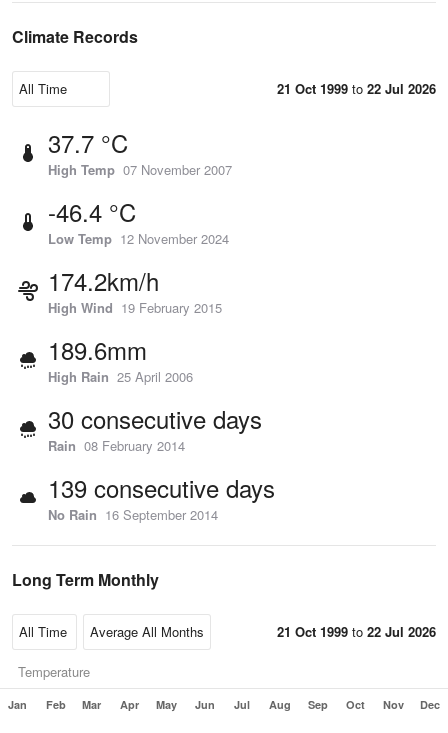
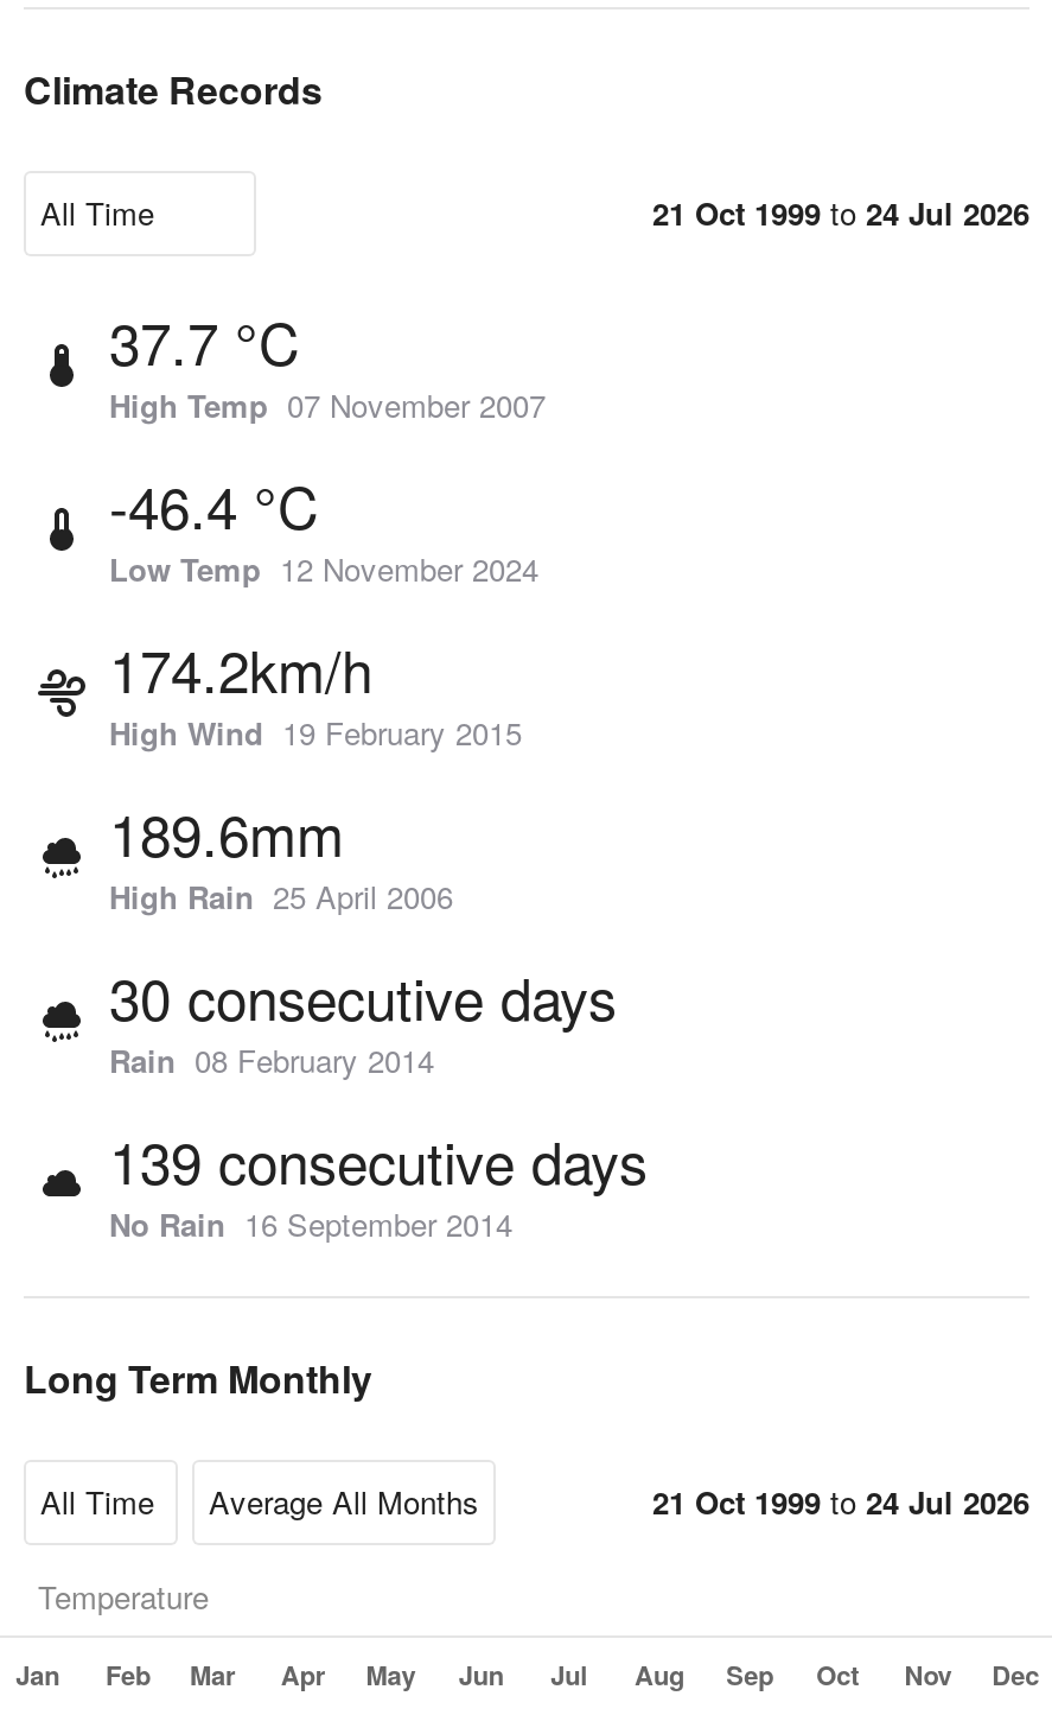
- 21 Oct 1999 to 22 Jul 2026
+ 21 Oct 1999 to 24 Jul 2026

- 21 Oct 1999 to 22 Jul 2026
+ 21 Oct 1999 to 24 Jul 2026
